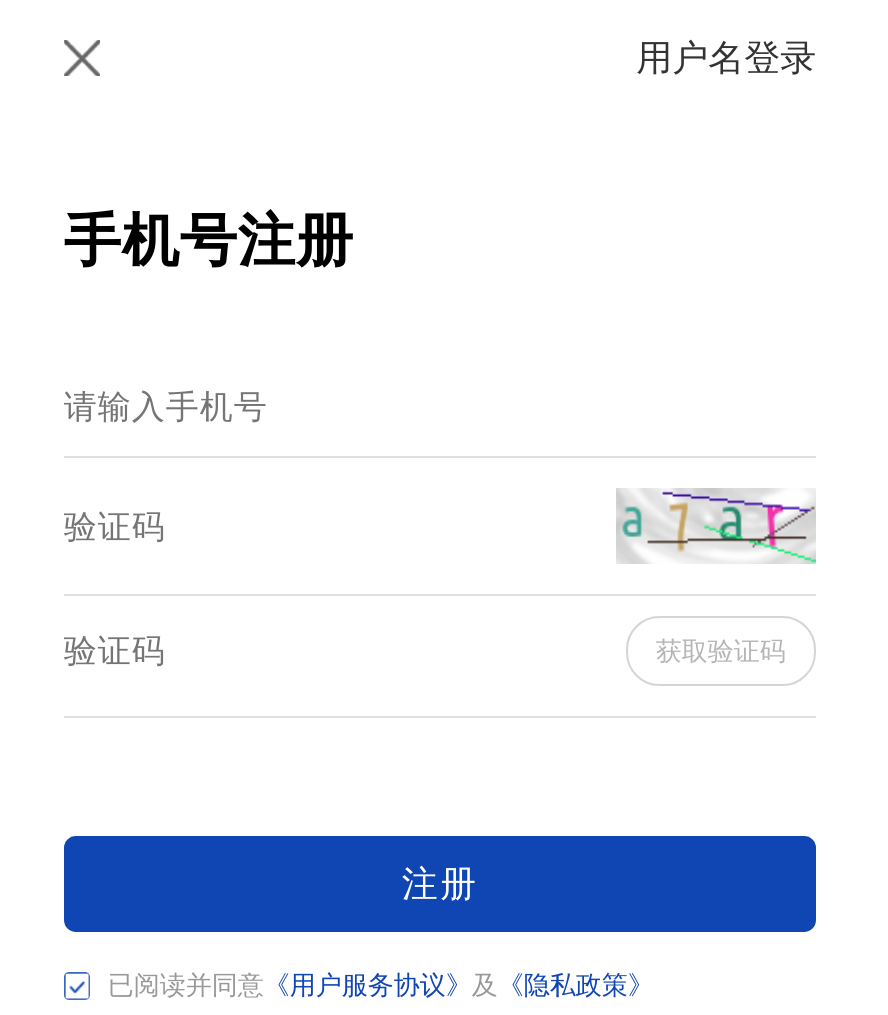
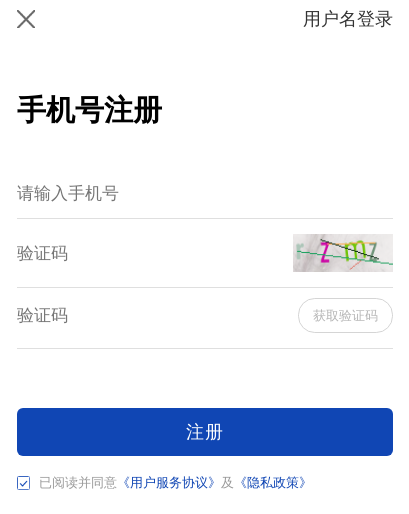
- [image]
+ [image]
